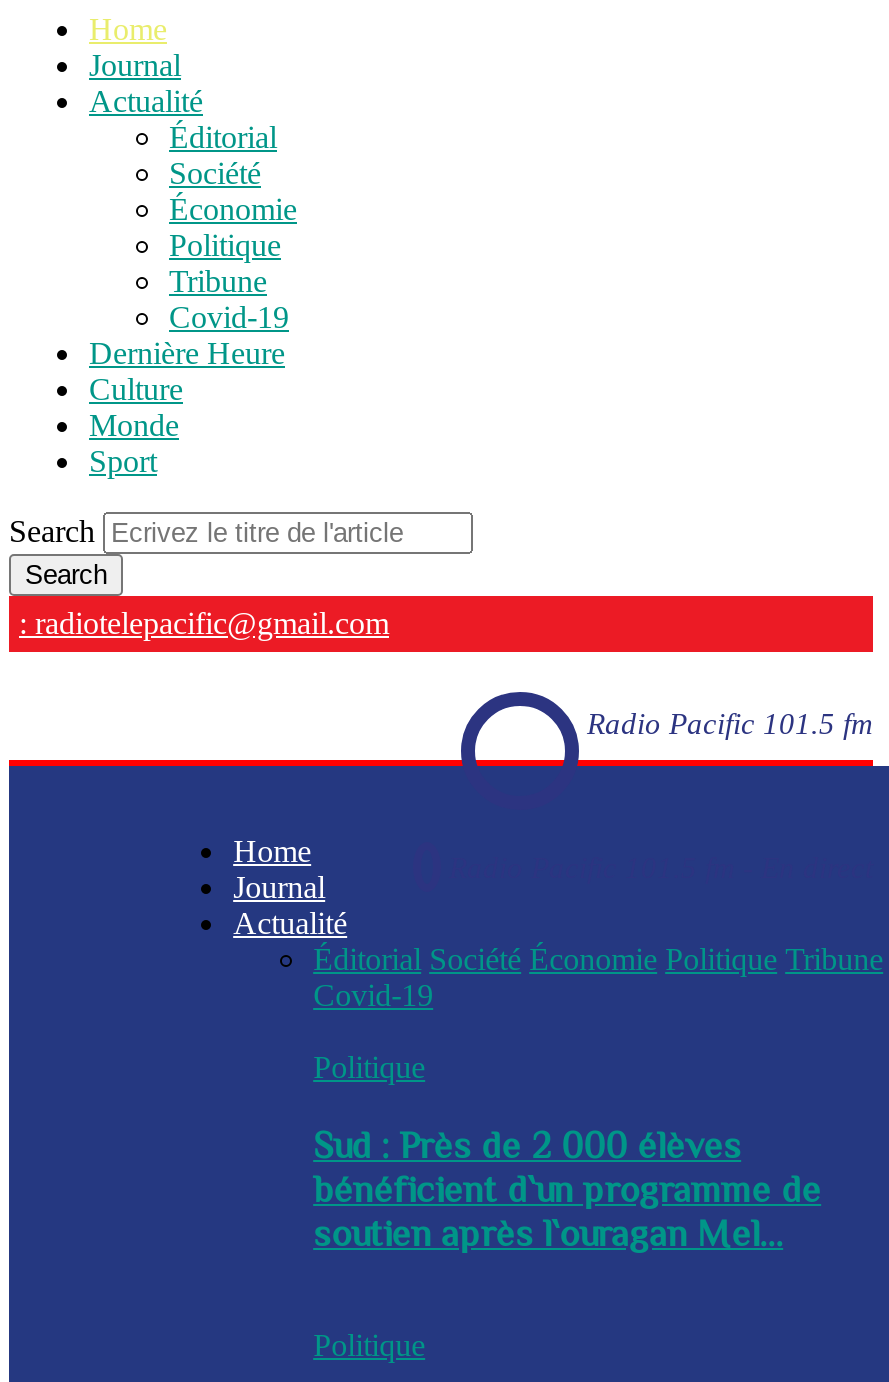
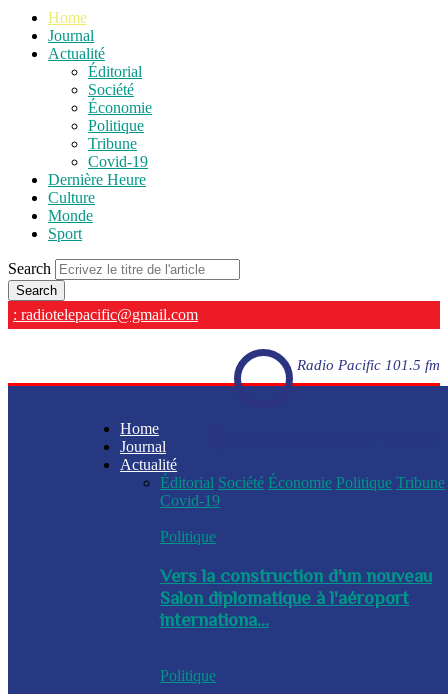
- Sud : Près de 2 000 élèves
- bénéficient d`un programme de
- soutien après l`ouragan Mel...
+ Vers la construction d'un nouveau
+ Salon diplomatique à l'aéroport
+ internationa...
